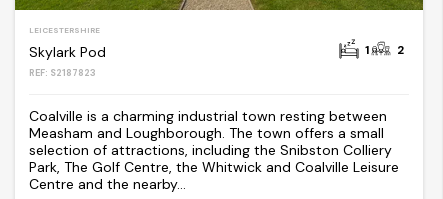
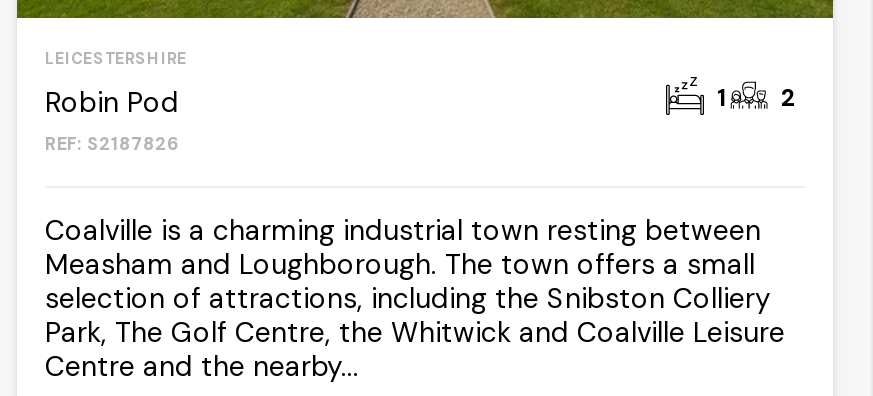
- Skylark Pod
+ Robin Pod

- REF: S2187823
+ REF: S2187826
